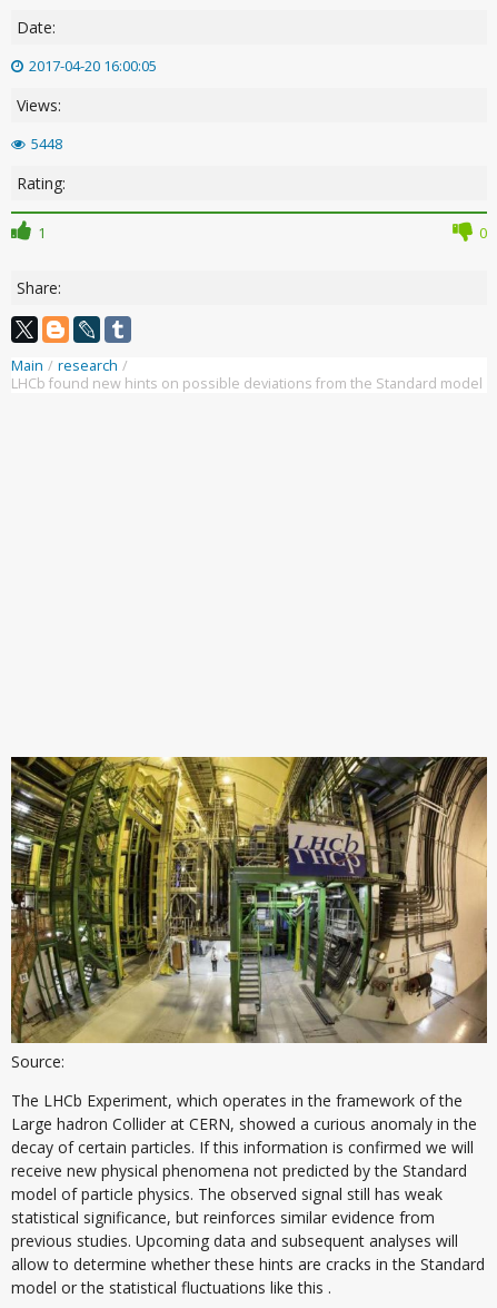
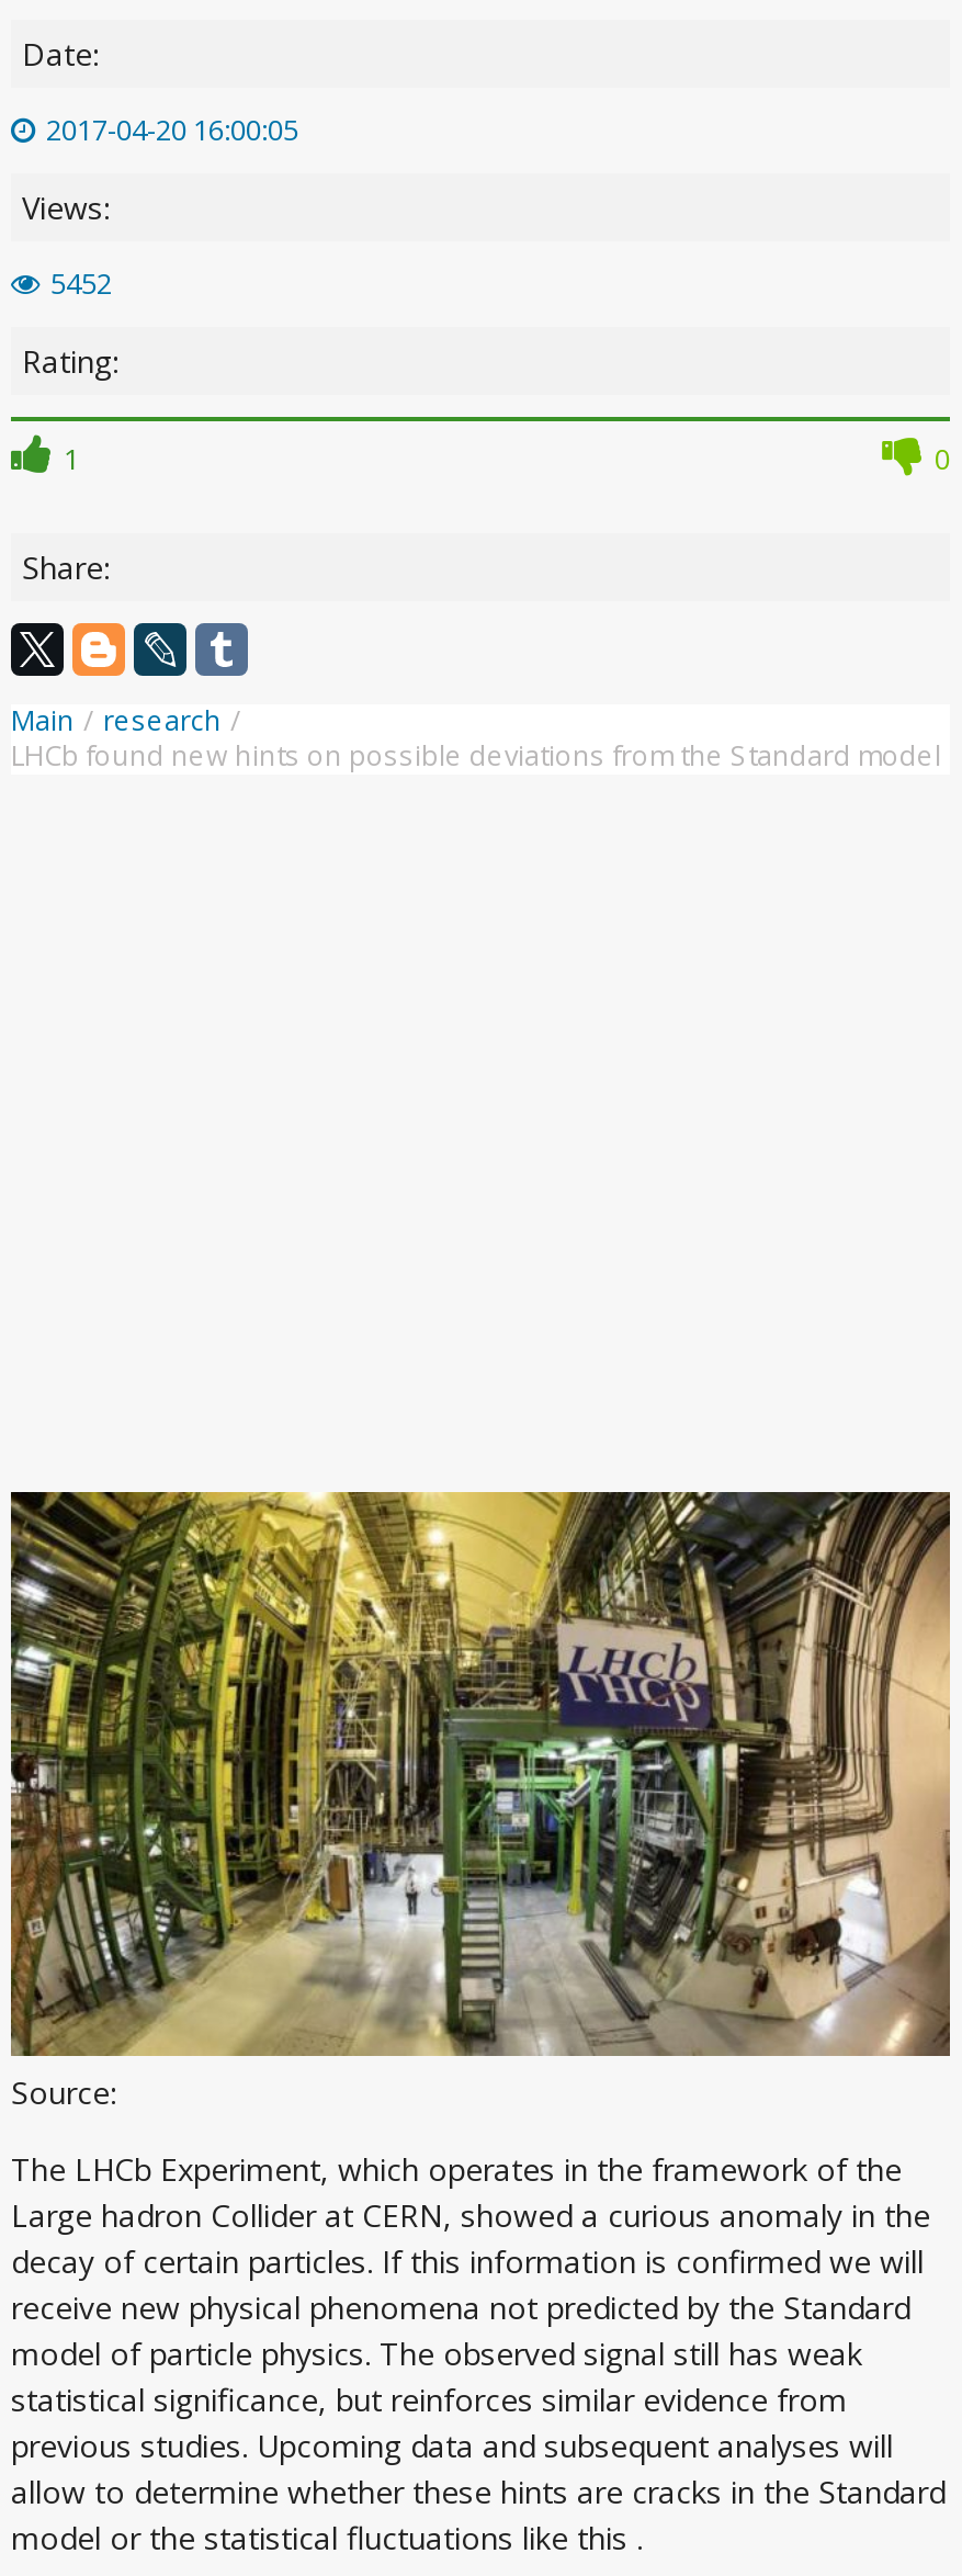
- 5448
+ 5452
